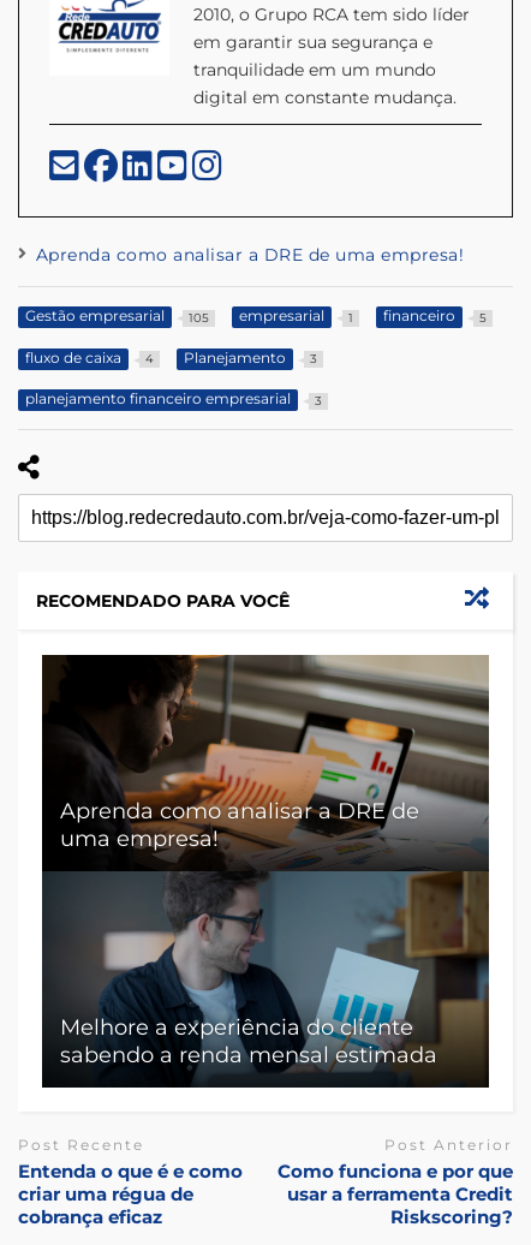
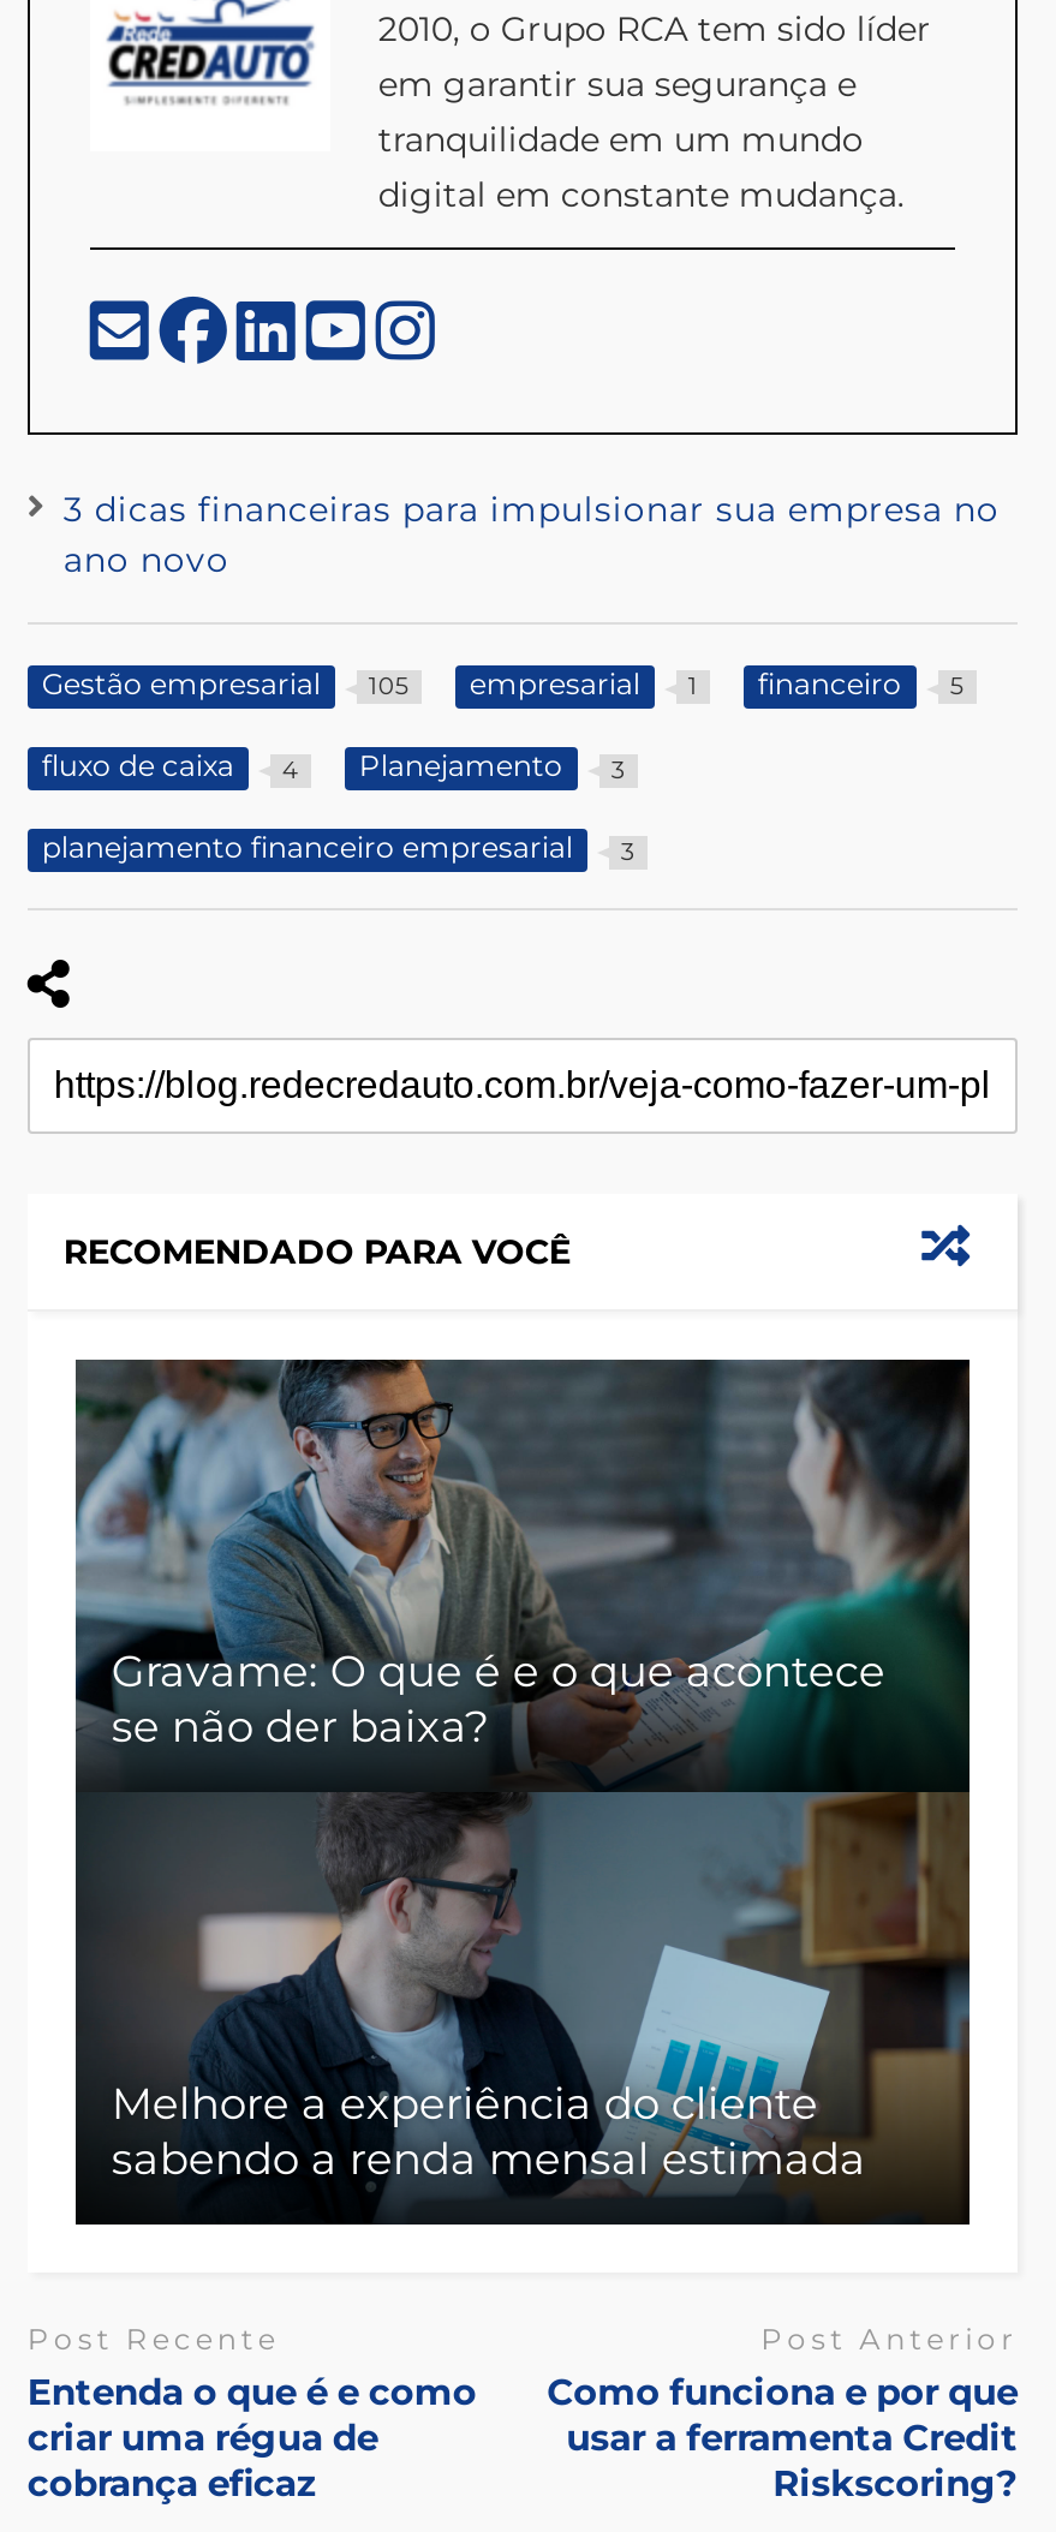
- Aprenda como analisar a DRE de uma empresa!
+ 3 dicas financeiras para impulsionar sua empresa no
+ ano novo

- [image]
- Aprenda como analisar a DRE de
- uma empresa!
+ [image]
+ Gravame: O que é e o que acontece
+ se não der baixa?
